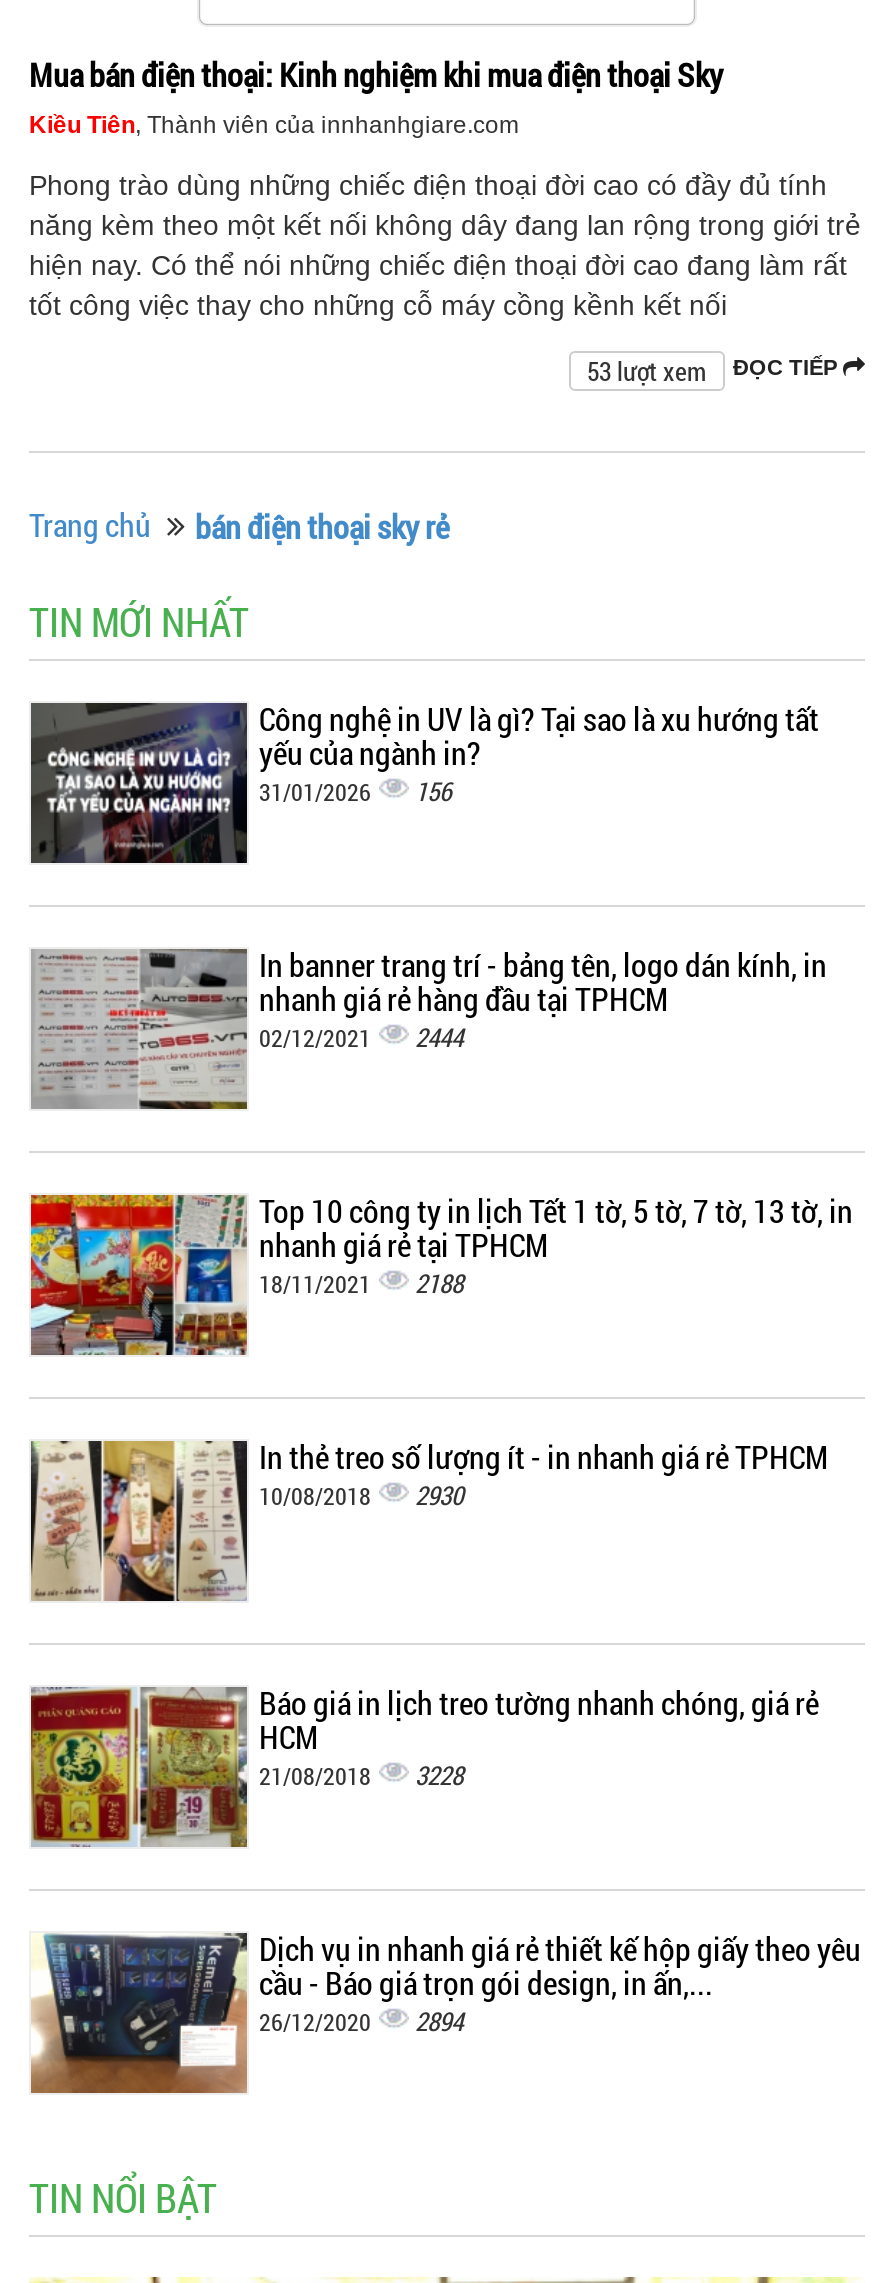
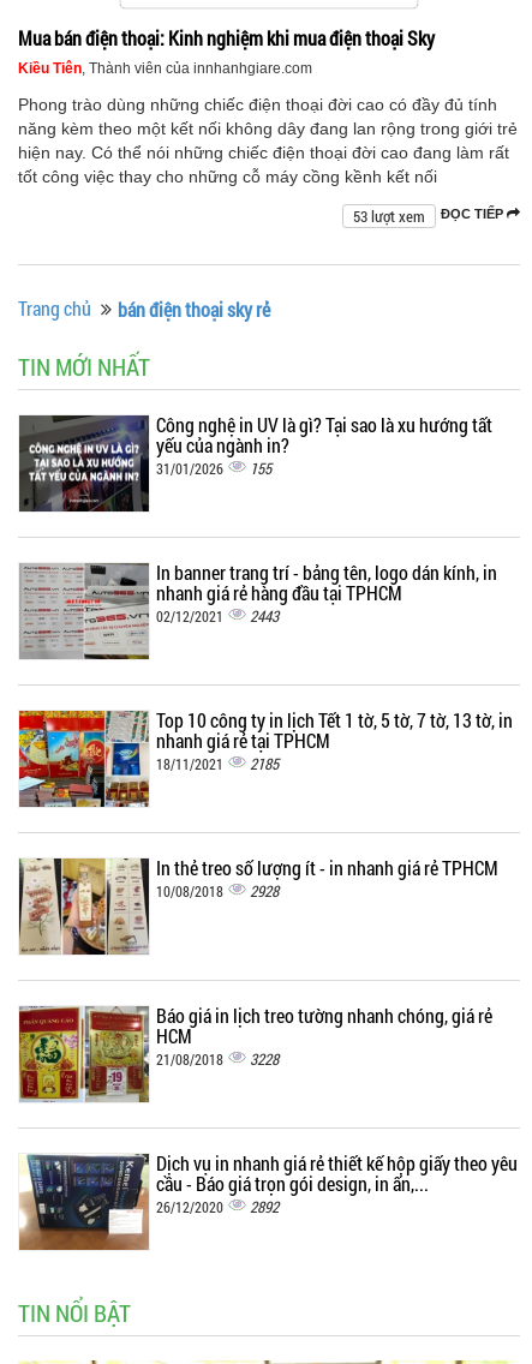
- 31/01/2026 156
+ 31/01/2026 155

- 02/12/2021 2444
+ 02/12/2021 2443

- 18/11/2021 2188
+ 18/11/2021 2185

- 10/08/2018 2930
+ 10/08/2018 2928

- 26/12/2020 2894
+ 26/12/2020 2892
